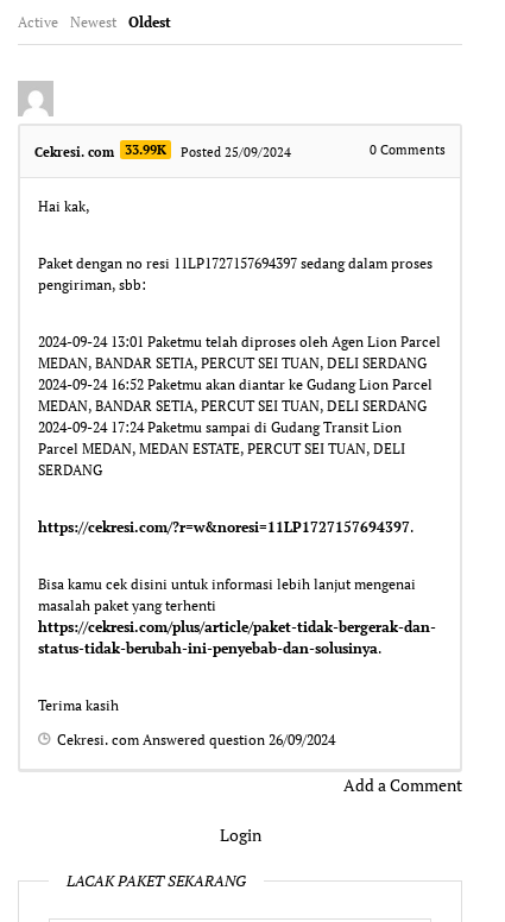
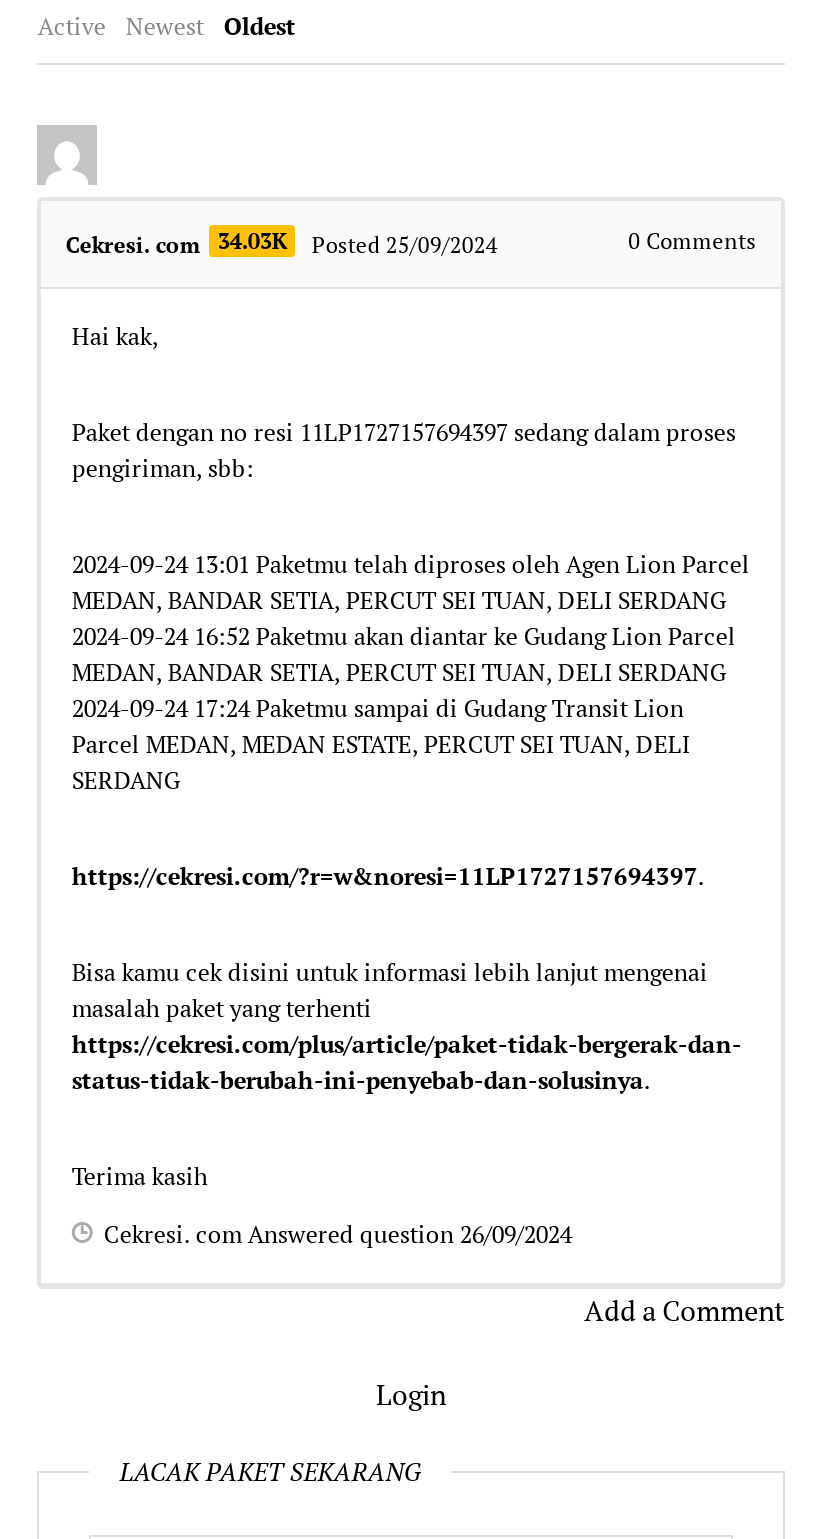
- Cekresi. com 33.99K Posted 25/09/2024
+ Cekresi. com 34.03K Posted 25/09/2024
